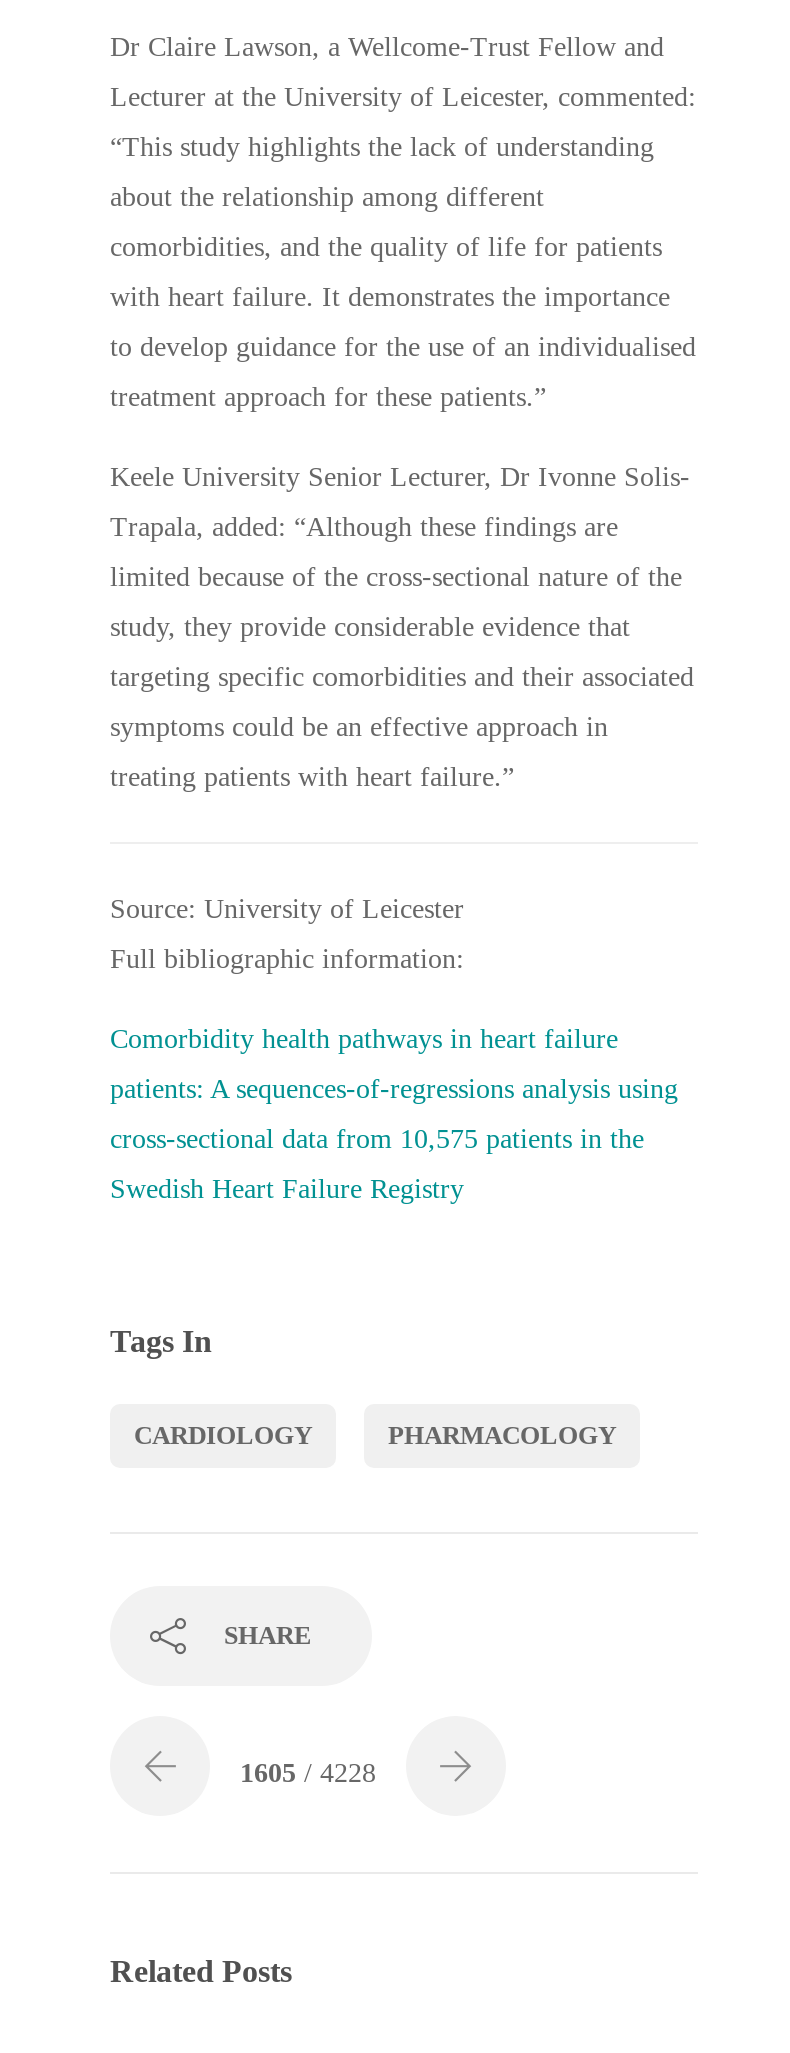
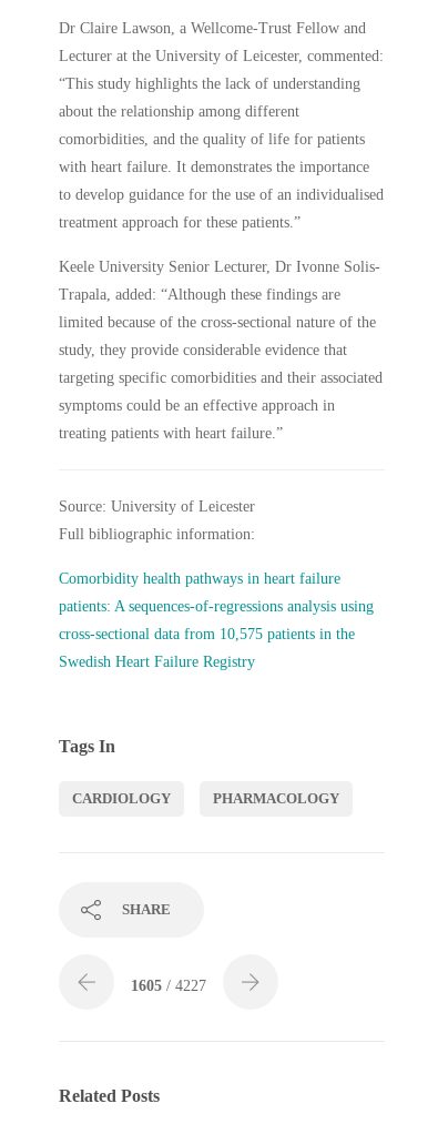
- 1605 / 4228
+ 1605 / 4227
